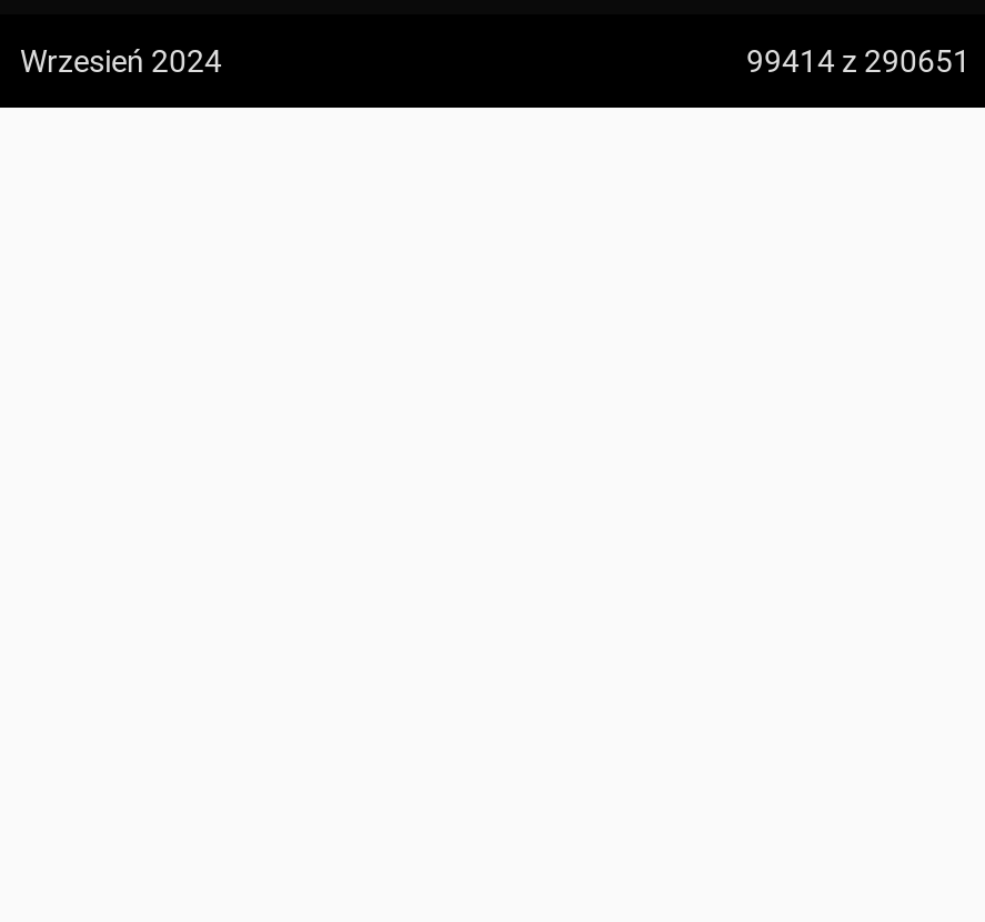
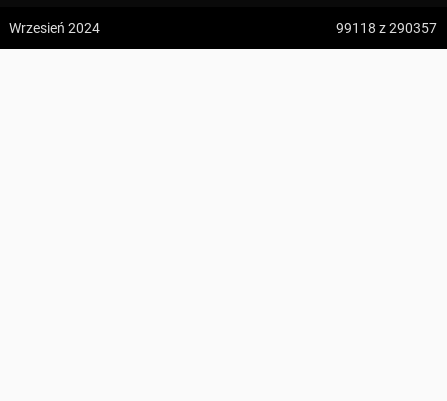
- 99414 z 290651
+ 99118 z 290357
